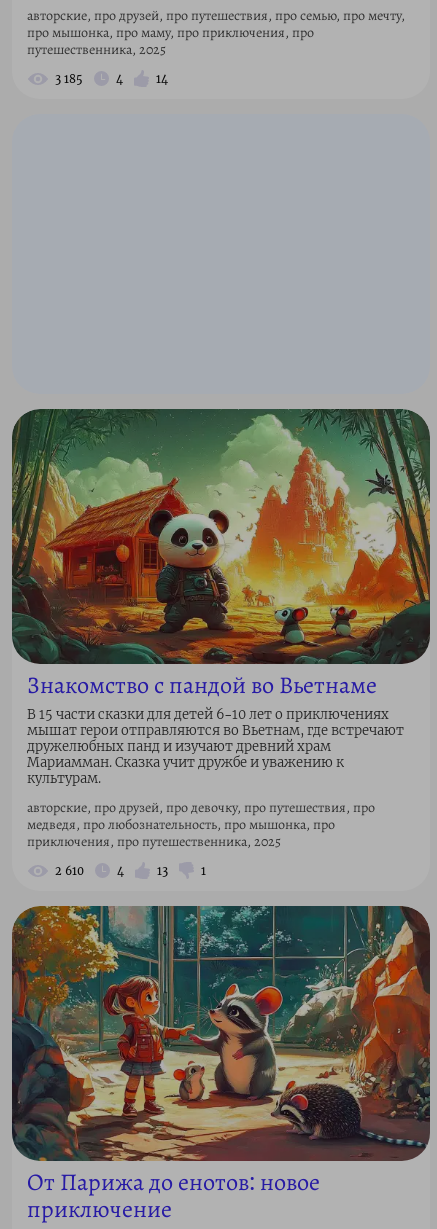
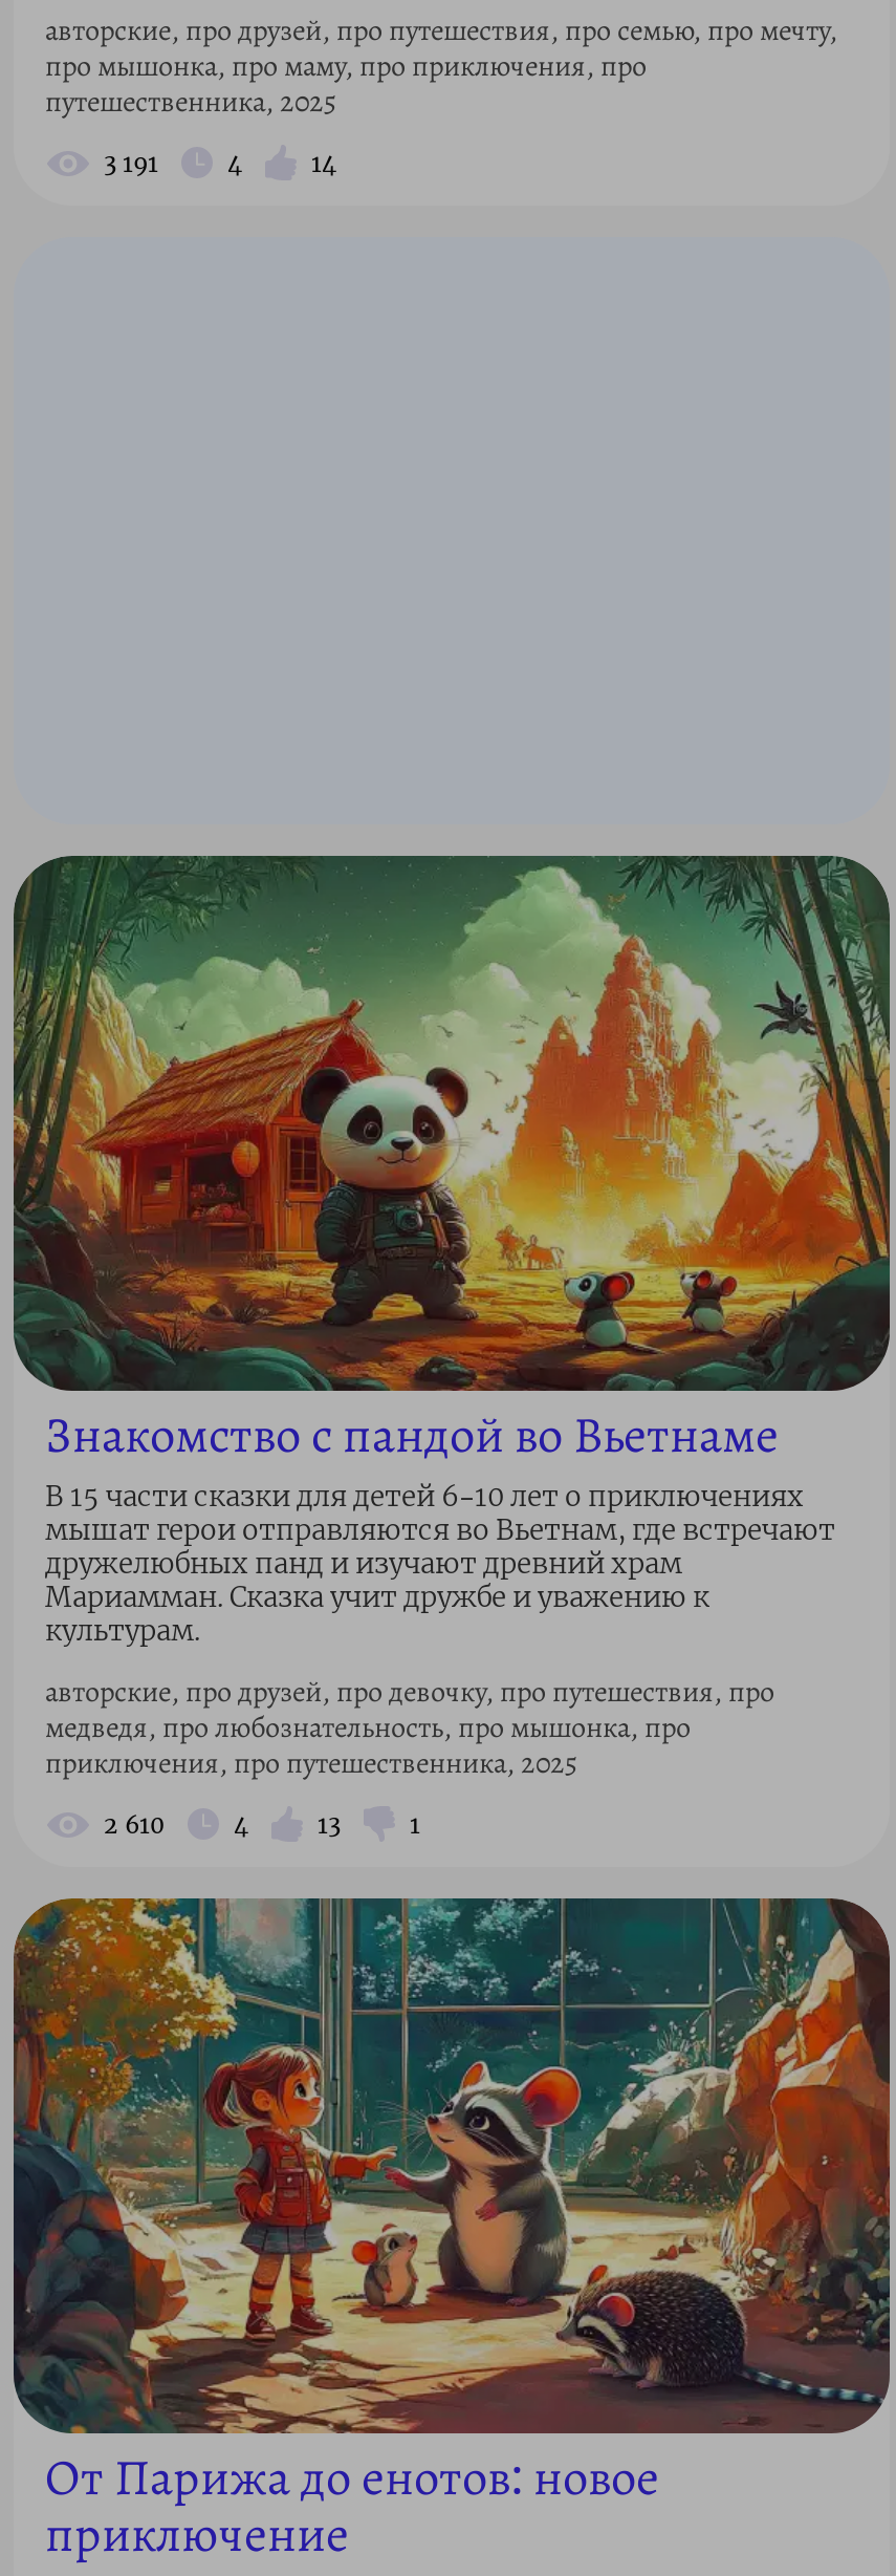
- 3 185
+ 3 191
